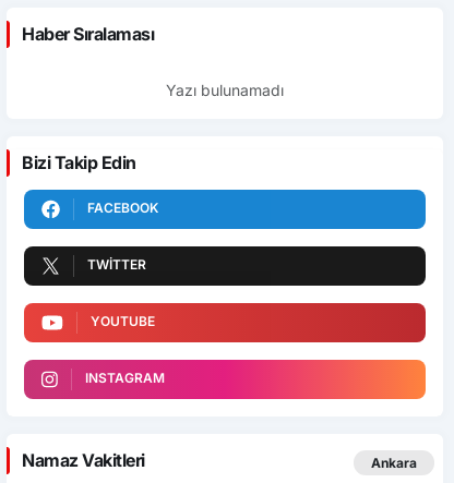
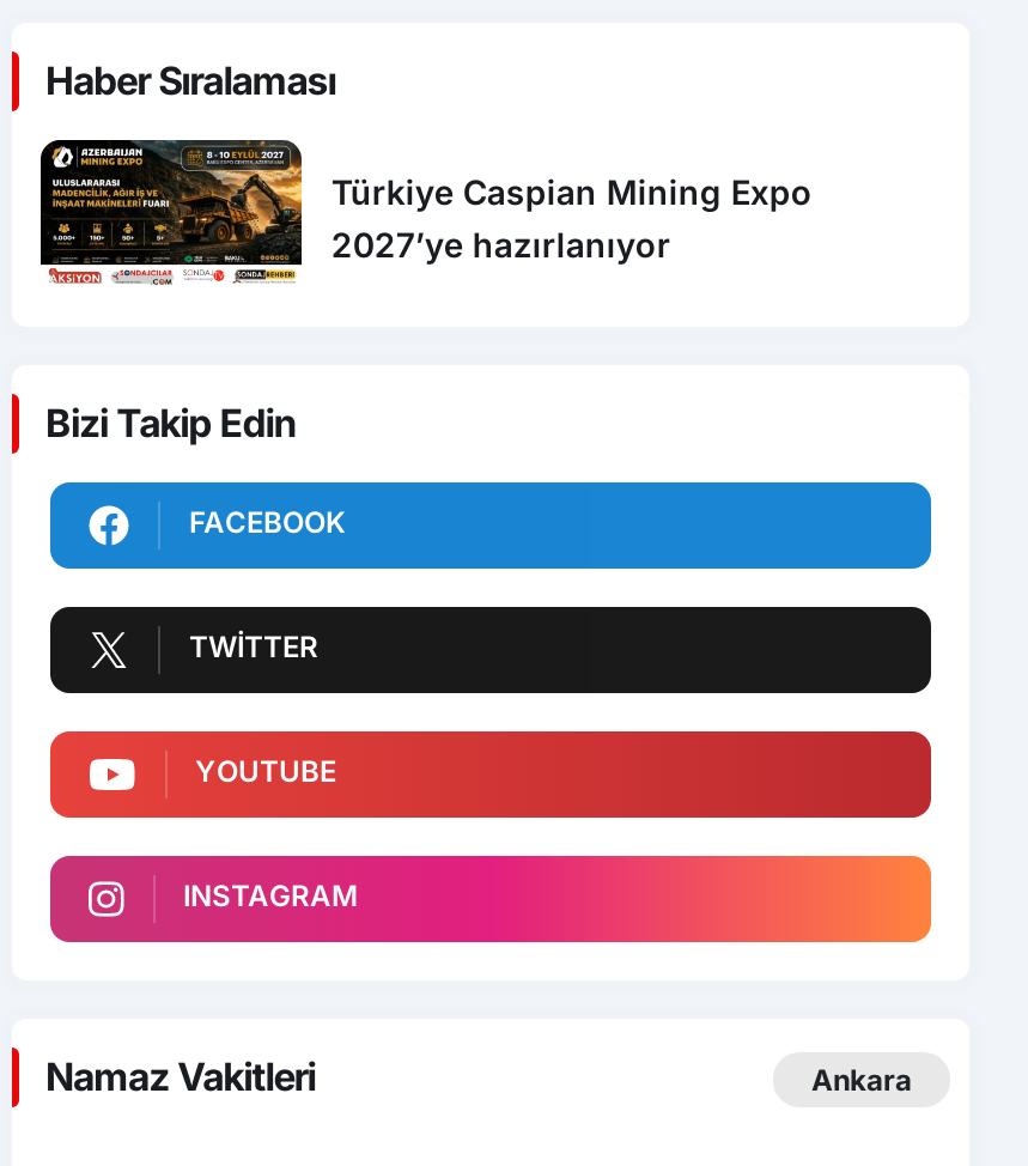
+ [image]

- Yazı bulunamadı
+ Türkiye Caspian Mining Expo
+ 2027’ye hazırlanıyor
